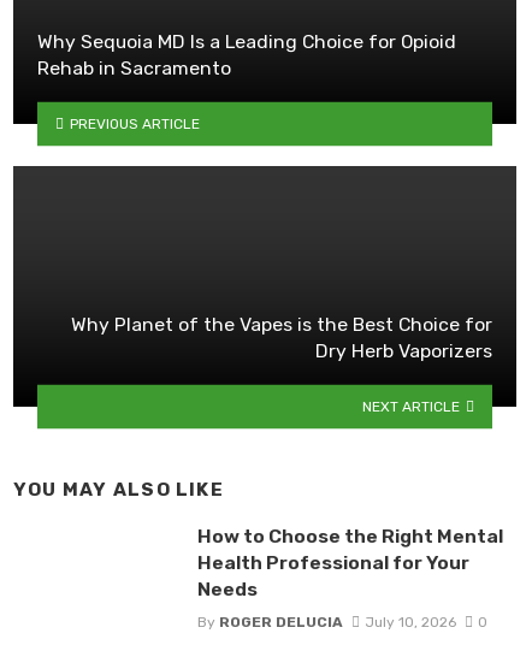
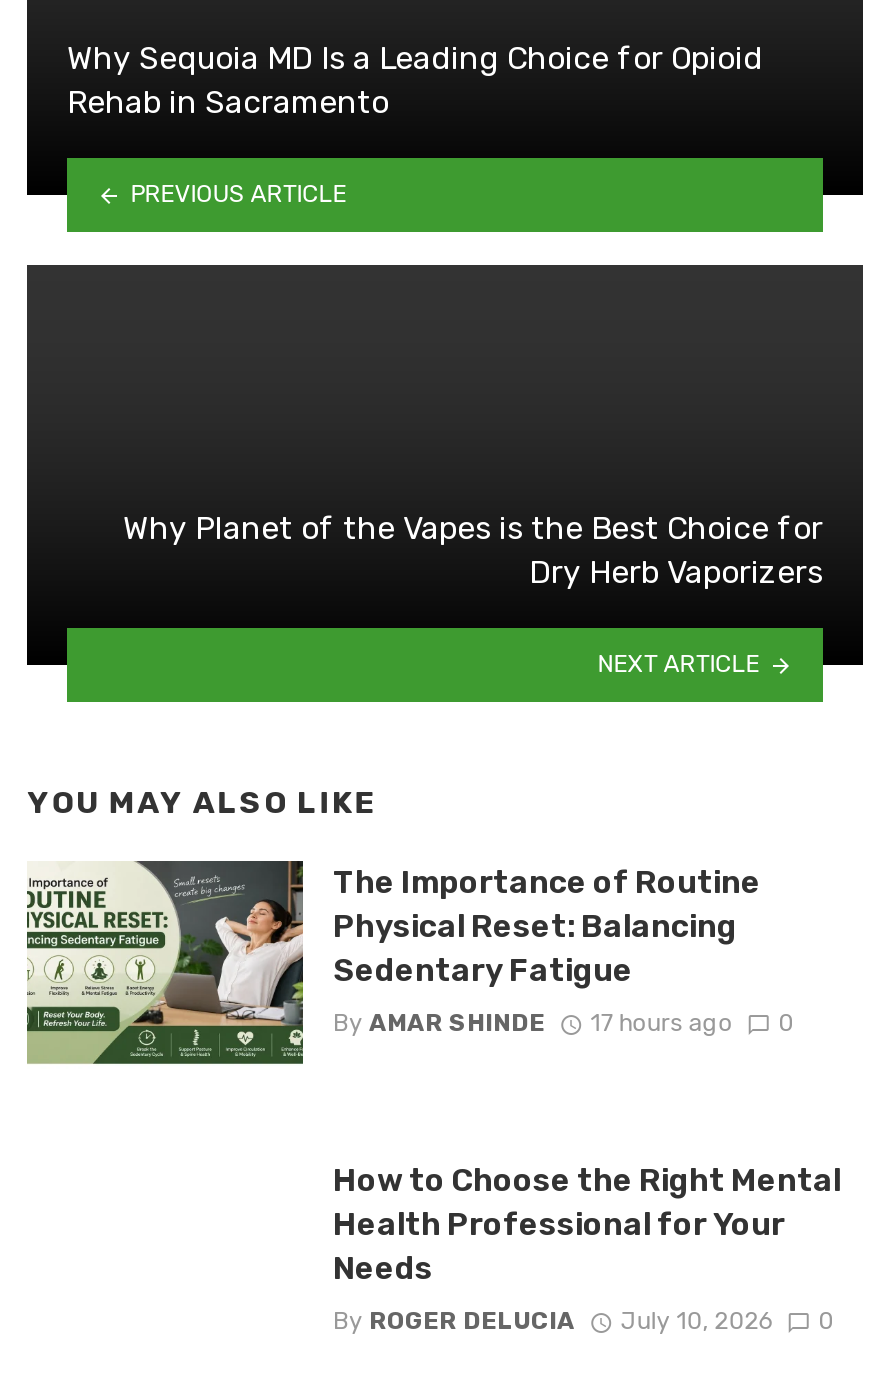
+ [image]
+ The Importance of Routine
+ Physical Reset: Balancing
+ Sedentary Fatigue
+ By AMAR SHINDE
+ 17 hours ago
+ 0
